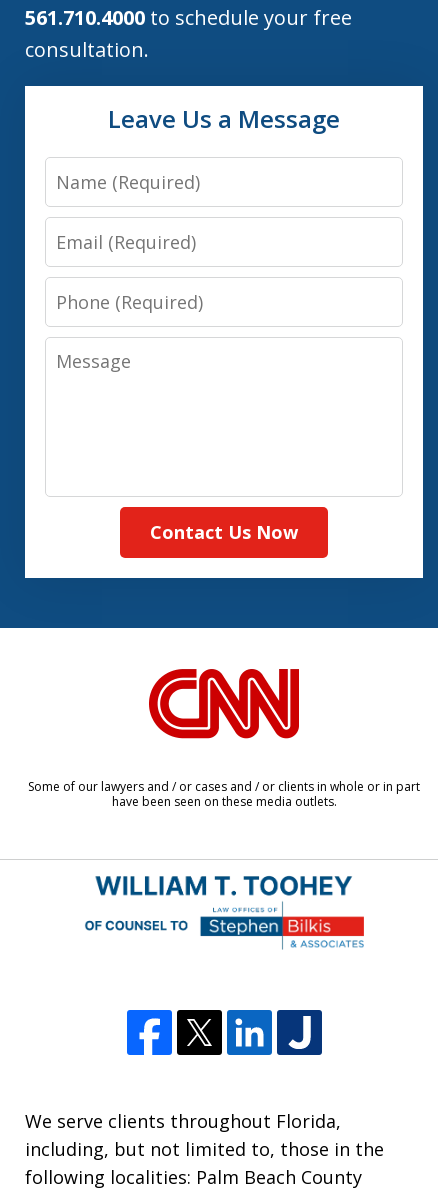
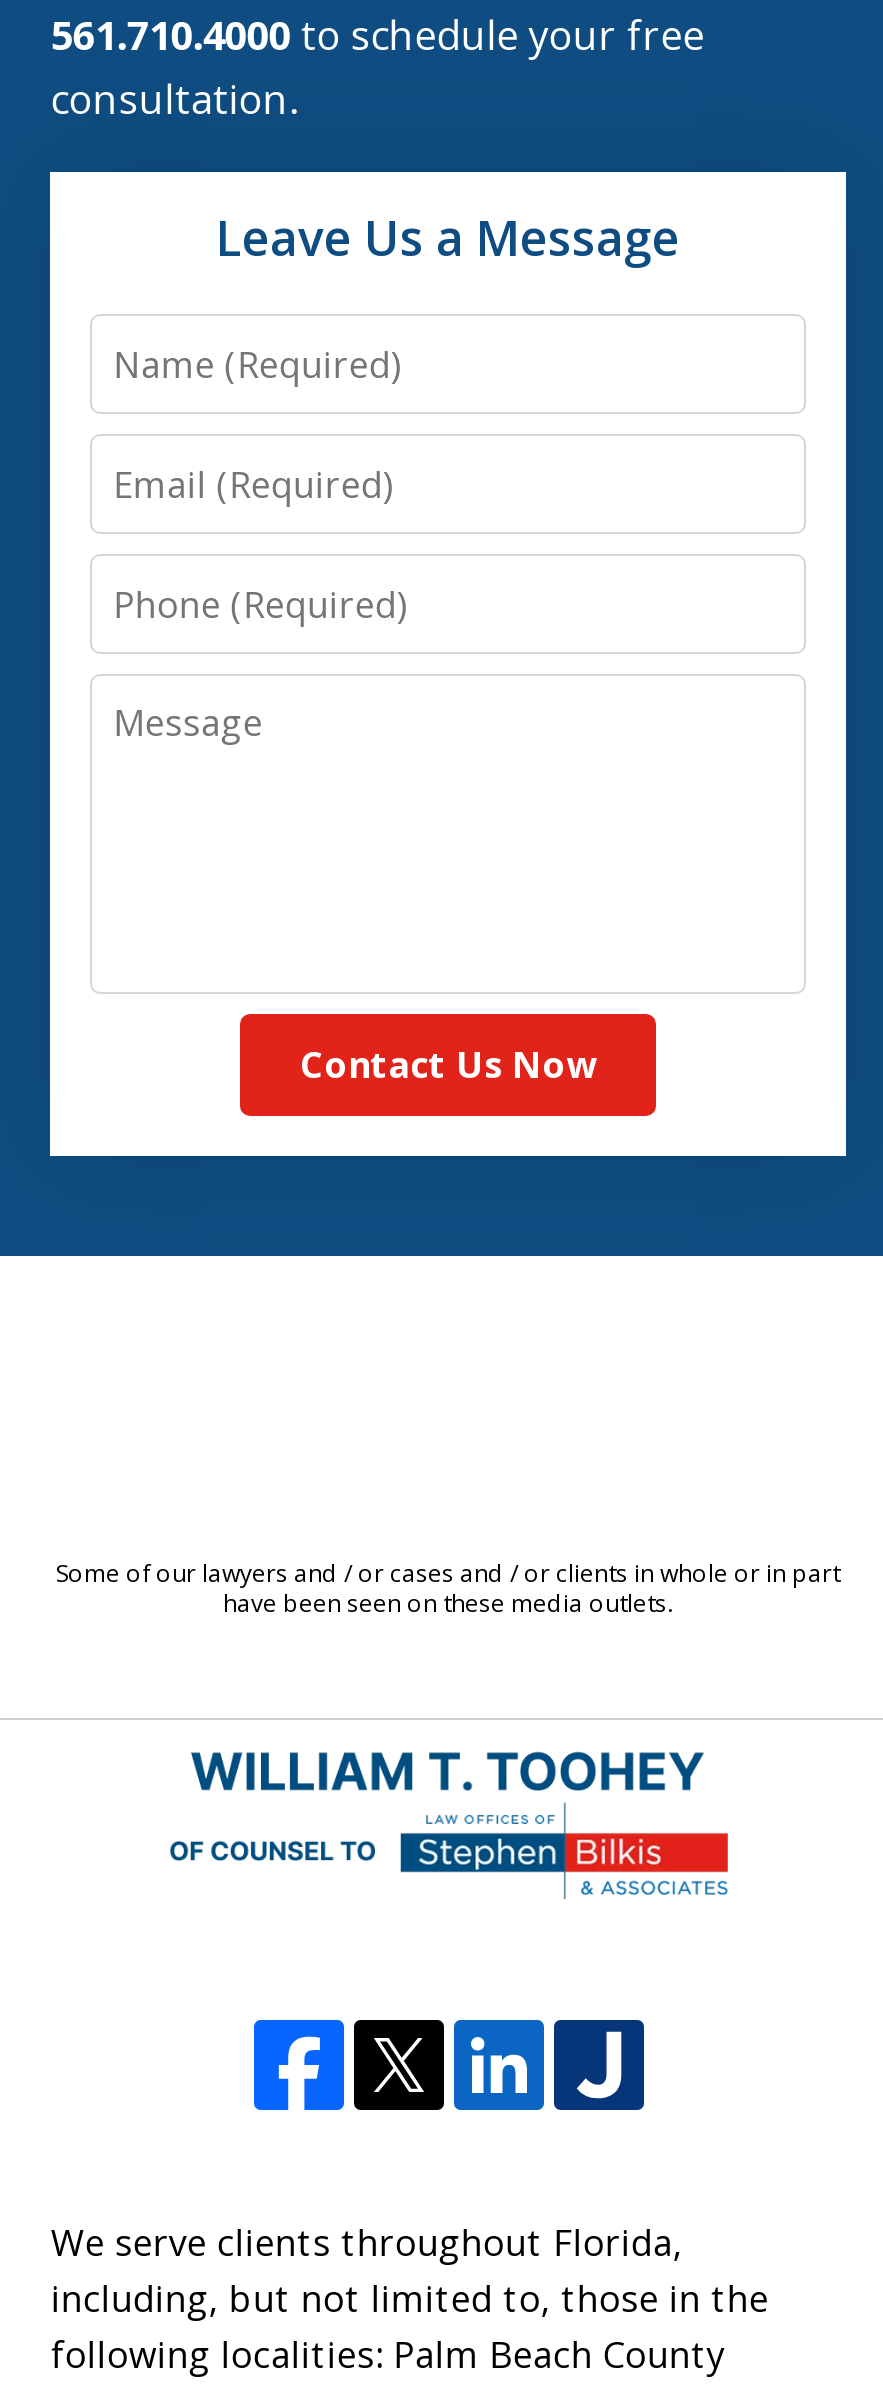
- [image]
